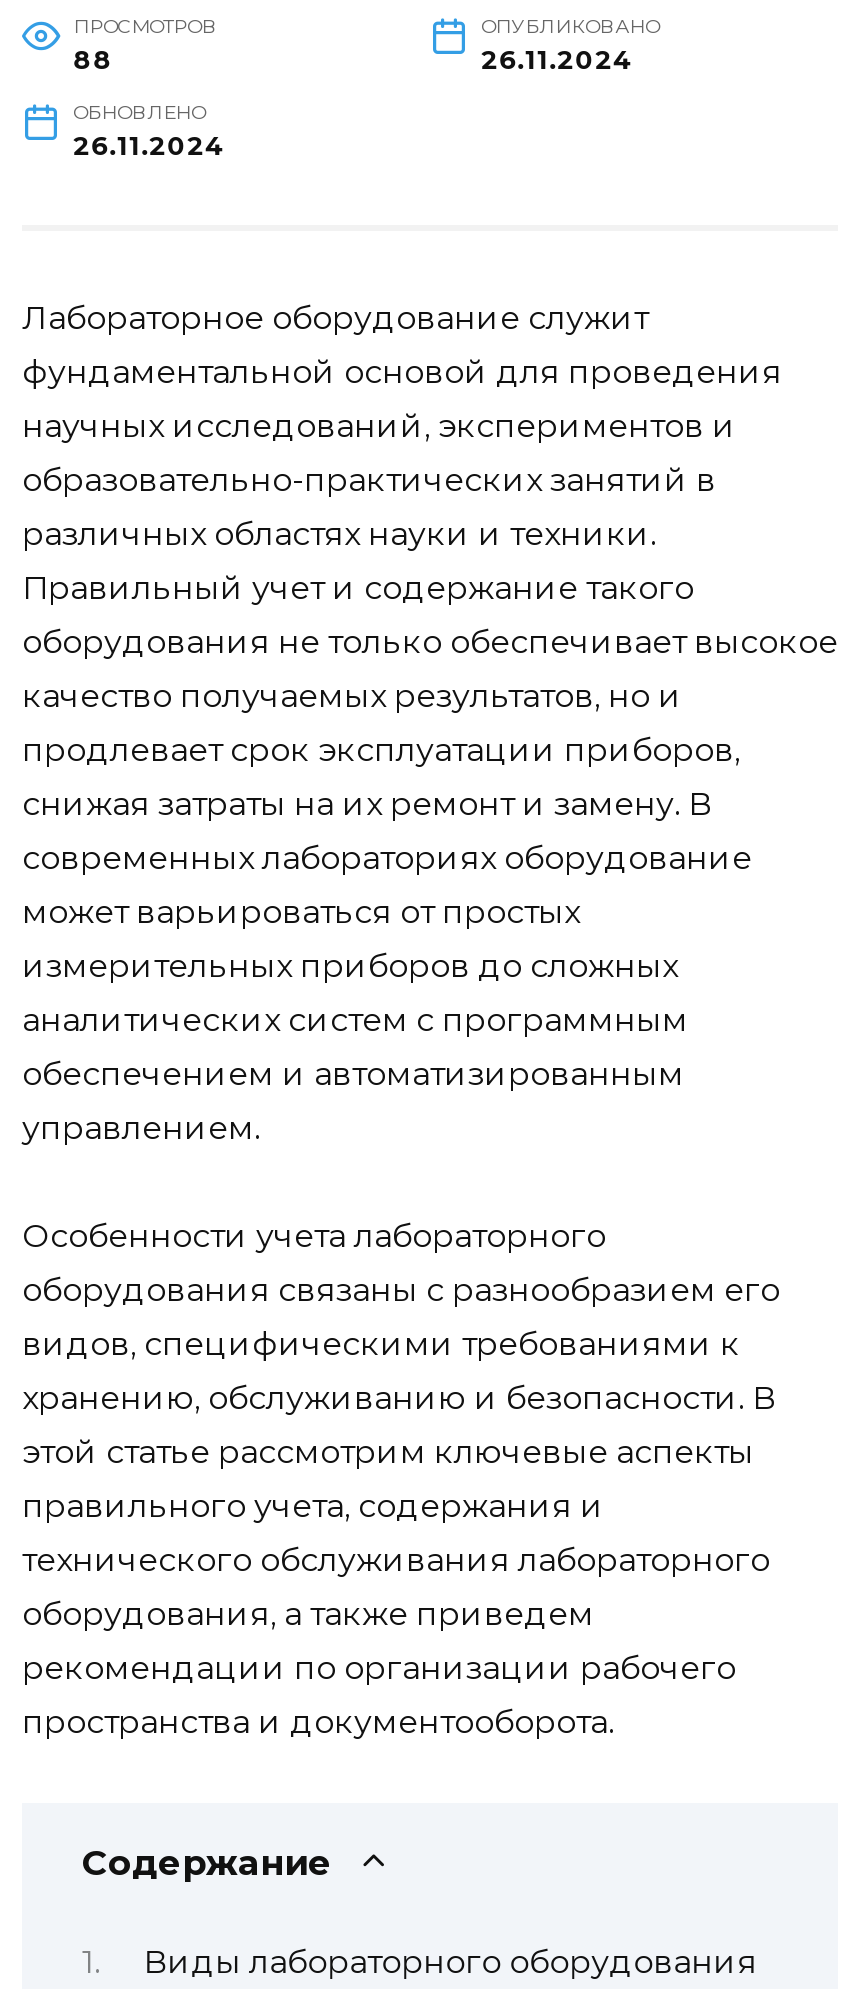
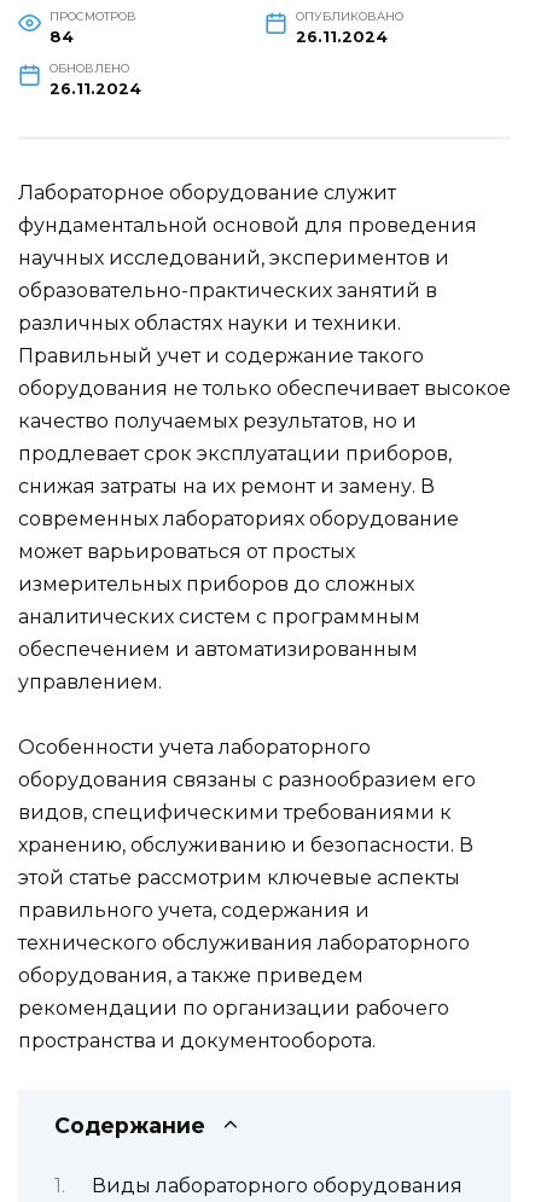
- 88
+ 84
